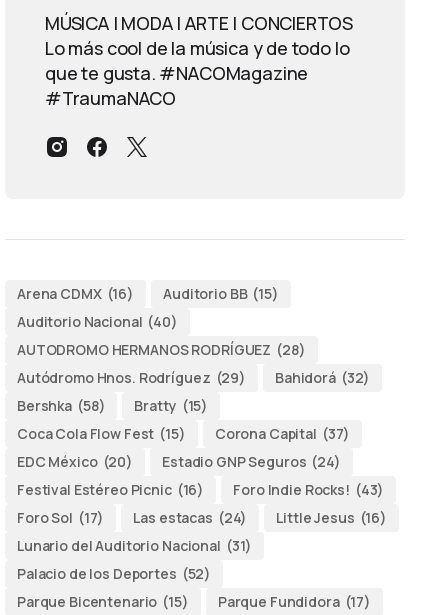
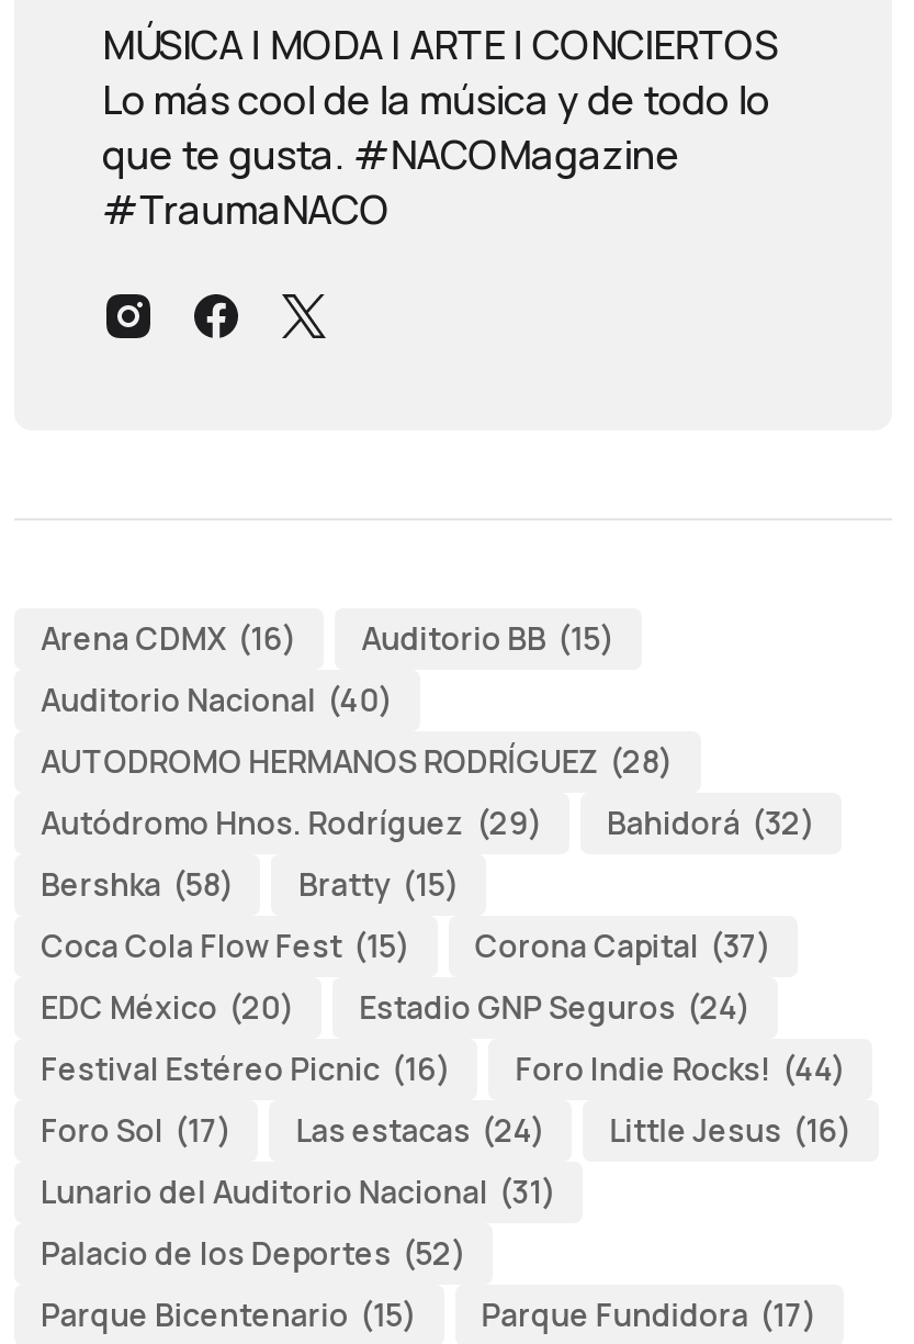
- Foro Indie Rocks! (43)
+ Foro Indie Rocks! (44)
